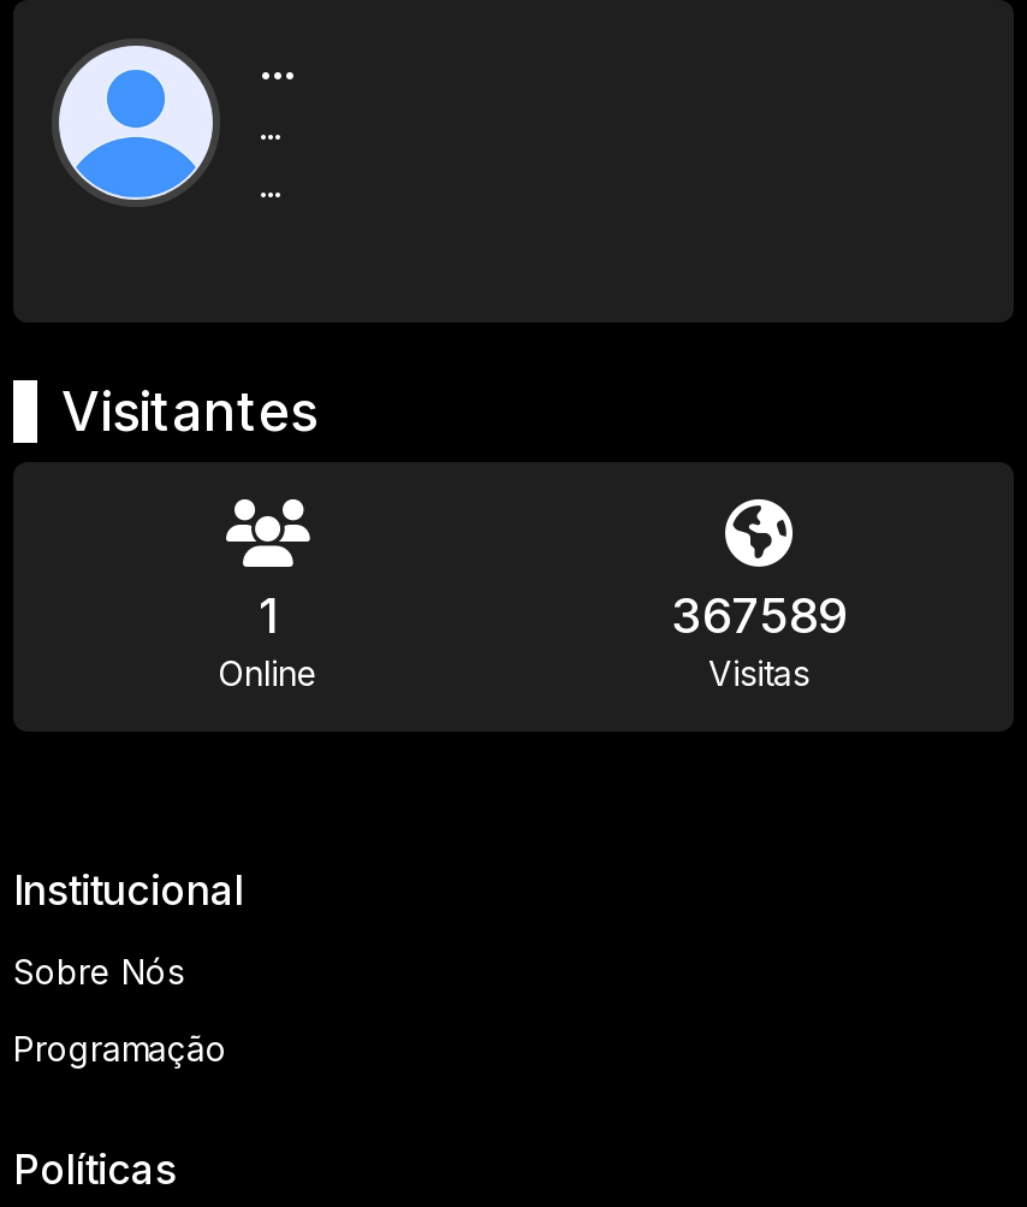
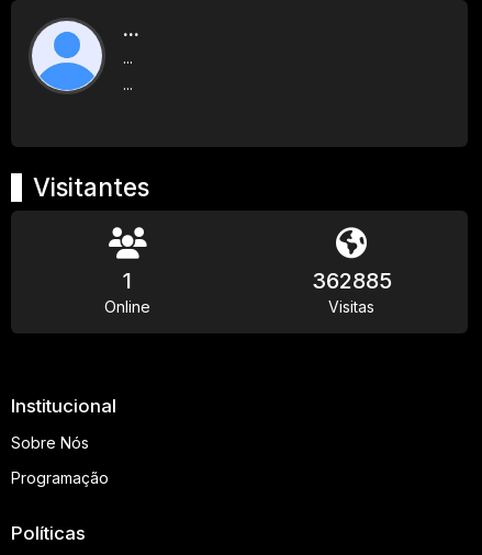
- 367589
+ 362885
